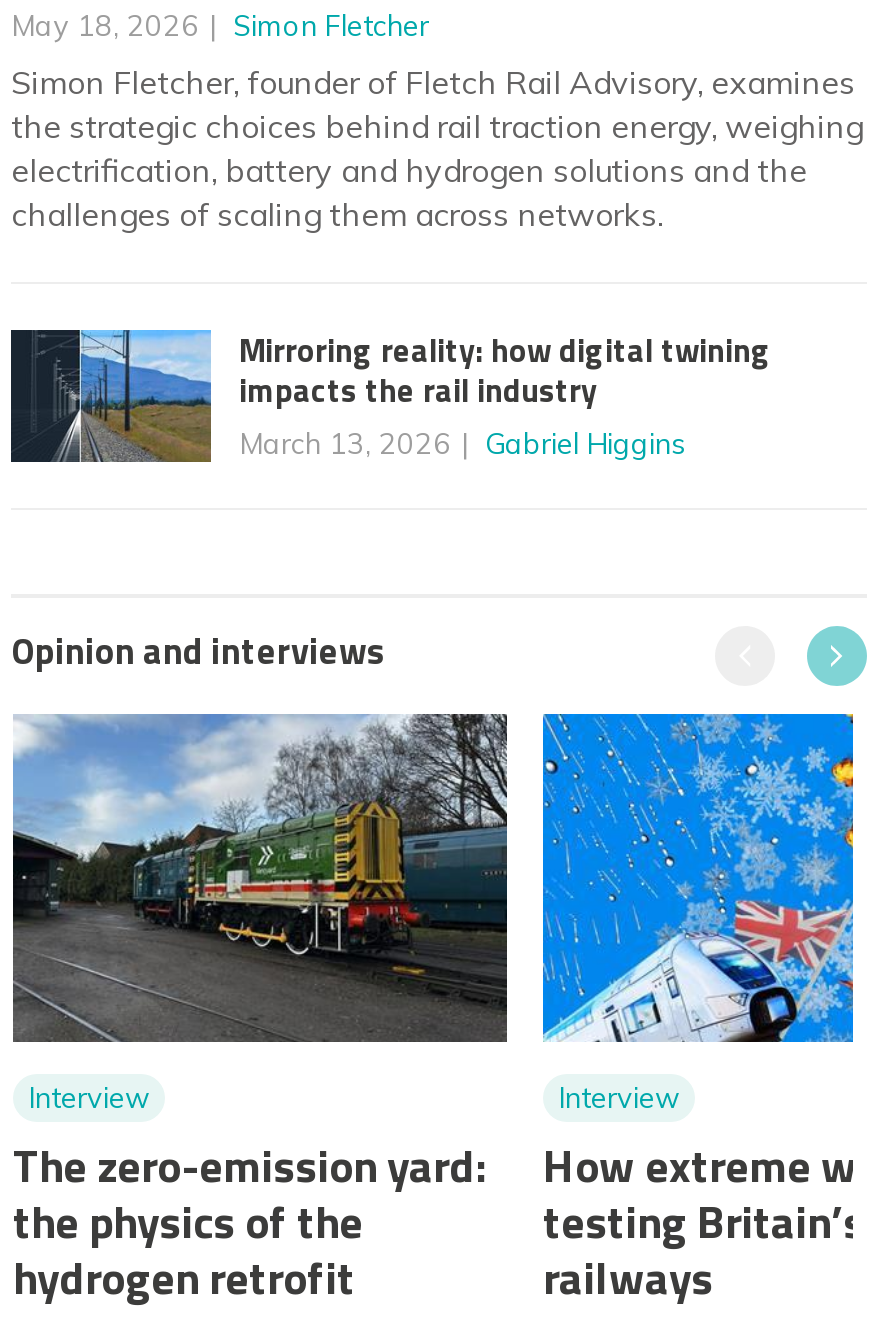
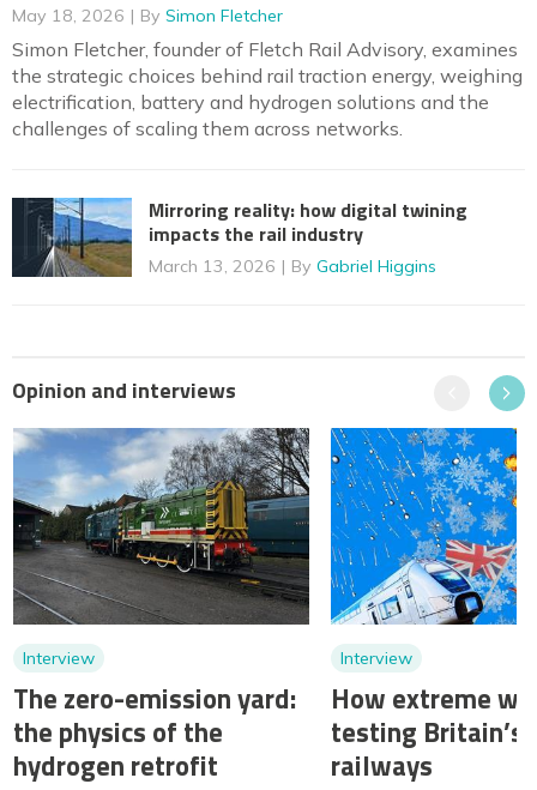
- Simon Fletcher
+ By Simon Fletcher

- Gabriel Higgins
+ By Gabriel Higgins
